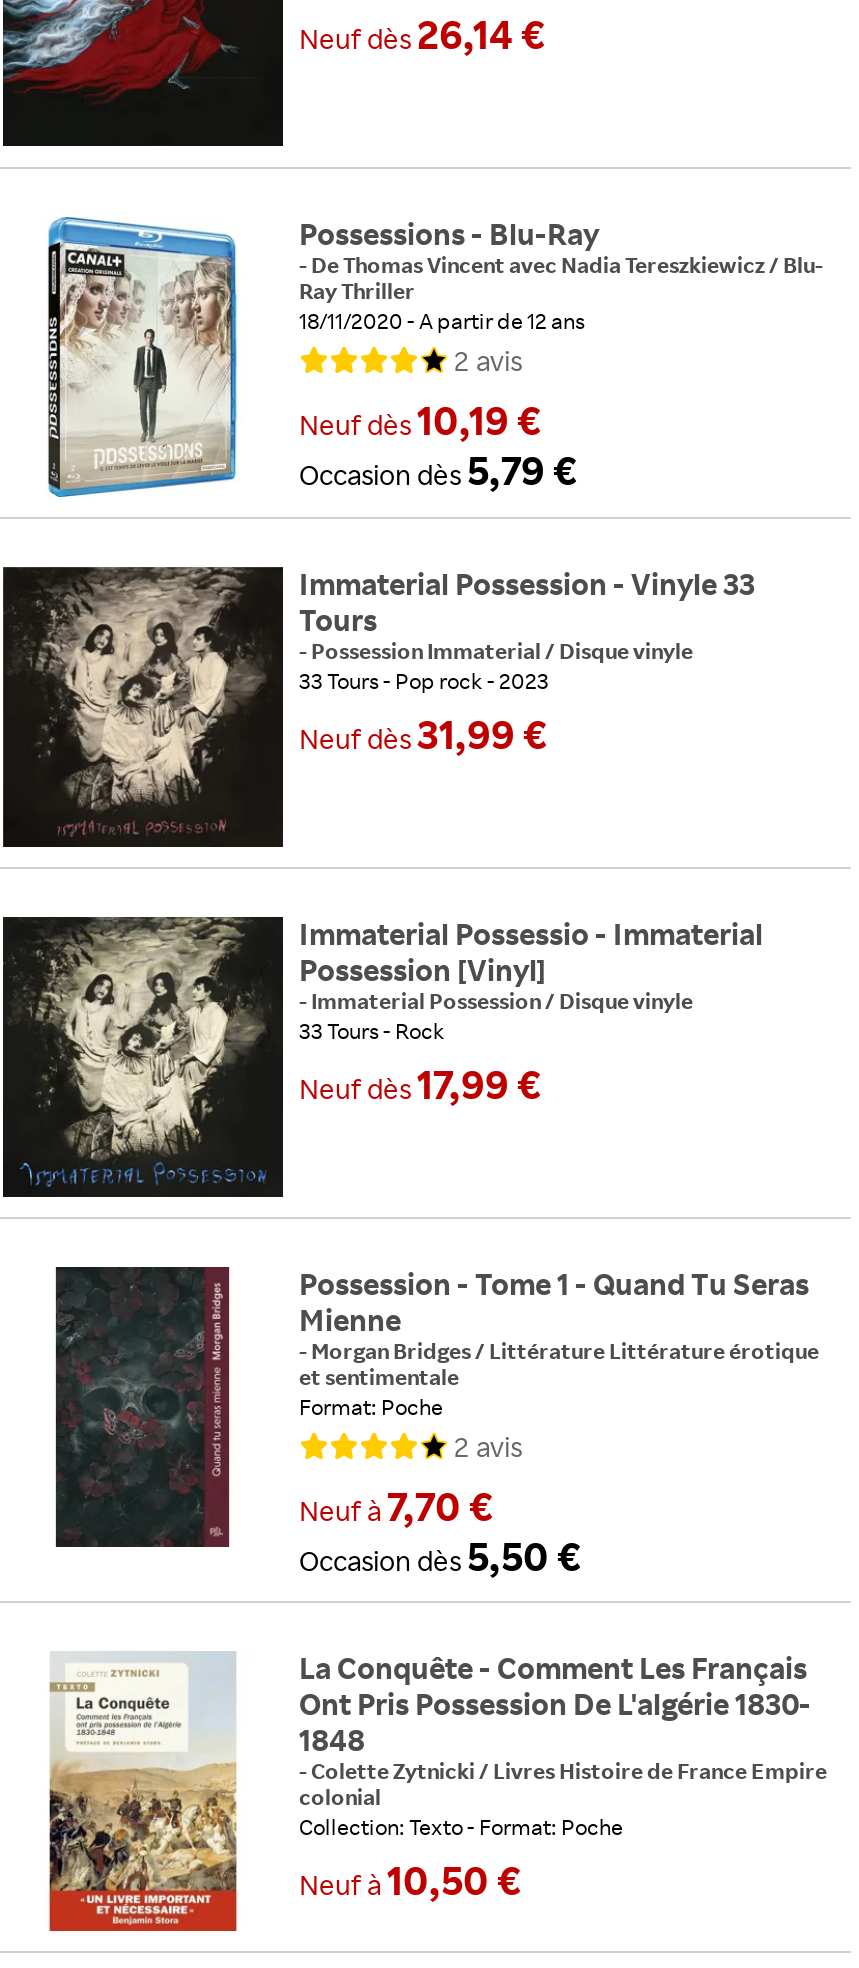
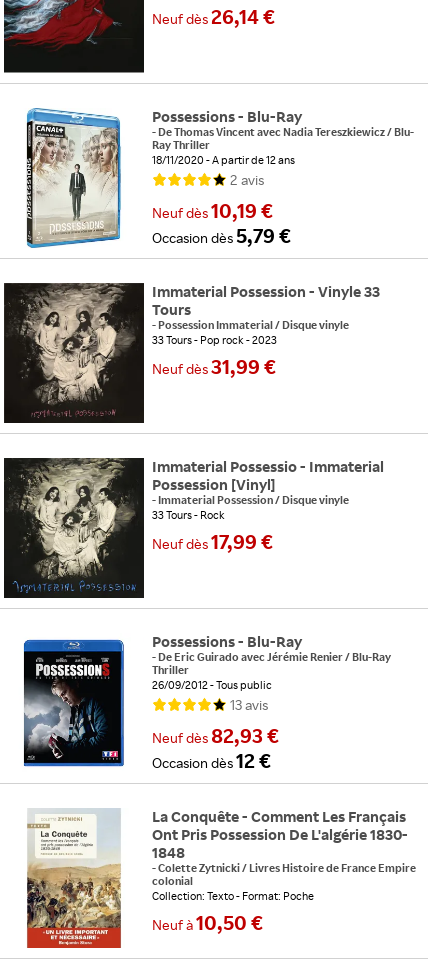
- [image]
- Possession - Tome 1 - Quand Tu Seras
- Mienne
- - Morgan Bridges / Littérature Littérature érotique
- et sentimentale
- Format: Poche
- 2 avis
- Neufà7,70 €
- Occasion dès5,50 €
+ [image]
+ Possessions - Blu-Ray
+ - De Eric Guirado avec Jérémie Renier / Blu-Ray
+ Thriller
+ 26/09/2012 Tous public
+ 13 avis
+ Neufdès82,93 €
+ Occasion dès12 €
